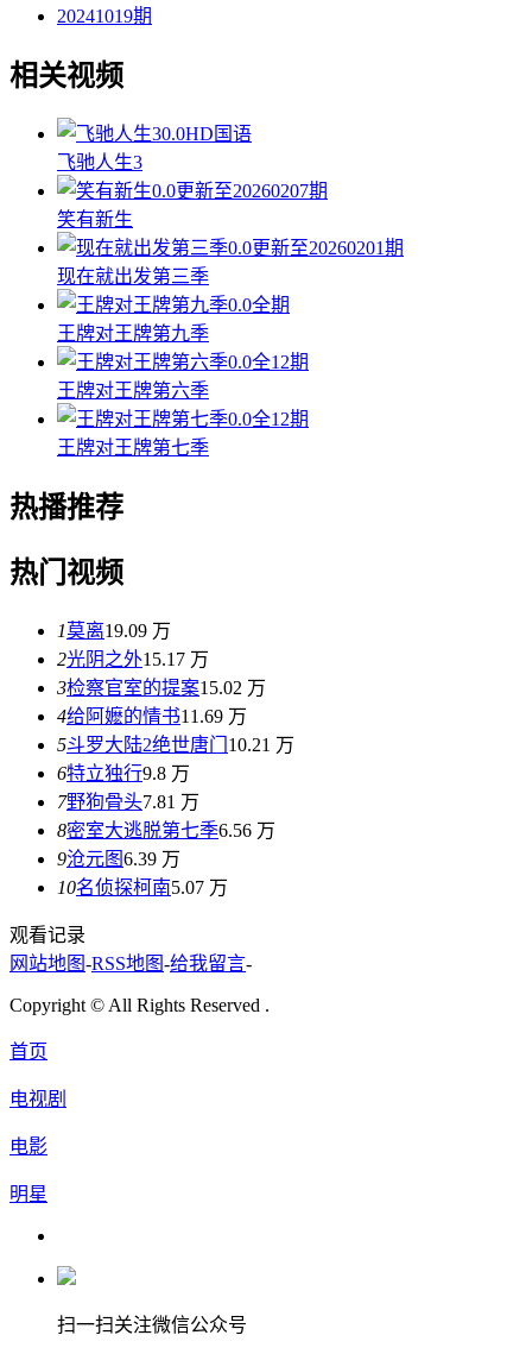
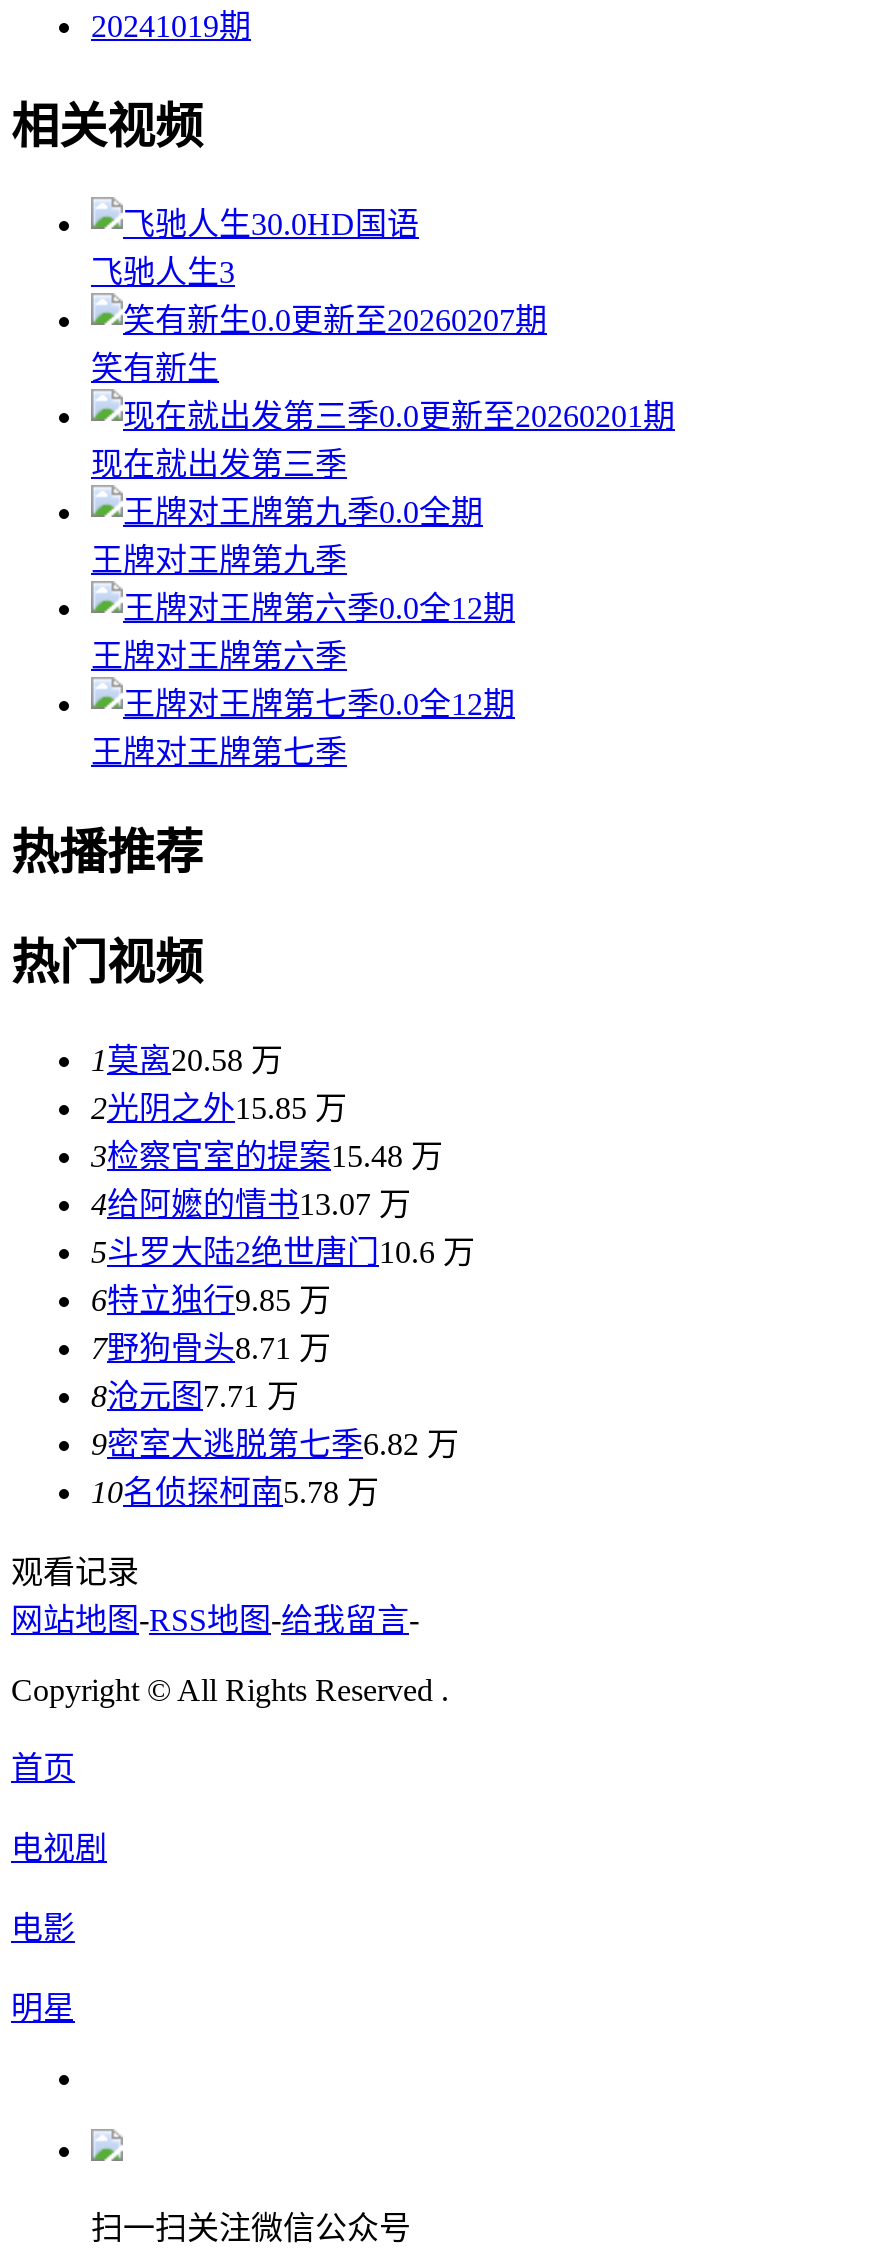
- 1莫离19.09 万
- 2光阴之外15.17 万
- 3检察官室的提案15.02 万
- 4给阿嬷的情书11.69 万
- 5斗罗大陆2绝世唐门10.21 万
- 6特立独行9.8 万
- 7野狗骨头7.81 万
- 8密室大逃脱第七季6.56 万
- 9沧元图6.39 万
- 10名侦探柯南5.07 万
+ 1莫离20.58 万
+ 2光阴之外15.85 万
+ 3检察官室的提案15.48 万
+ 4给阿嬷的情书13.07 万
+ 5斗罗大陆2绝世唐门10.6 万
+ 6特立独行9.85 万
+ 7野狗骨头8.71 万
+ 8沧元图7.71 万
+ 9密室大逃脱第七季6.82 万
+ 10名侦探柯南5.78 万
